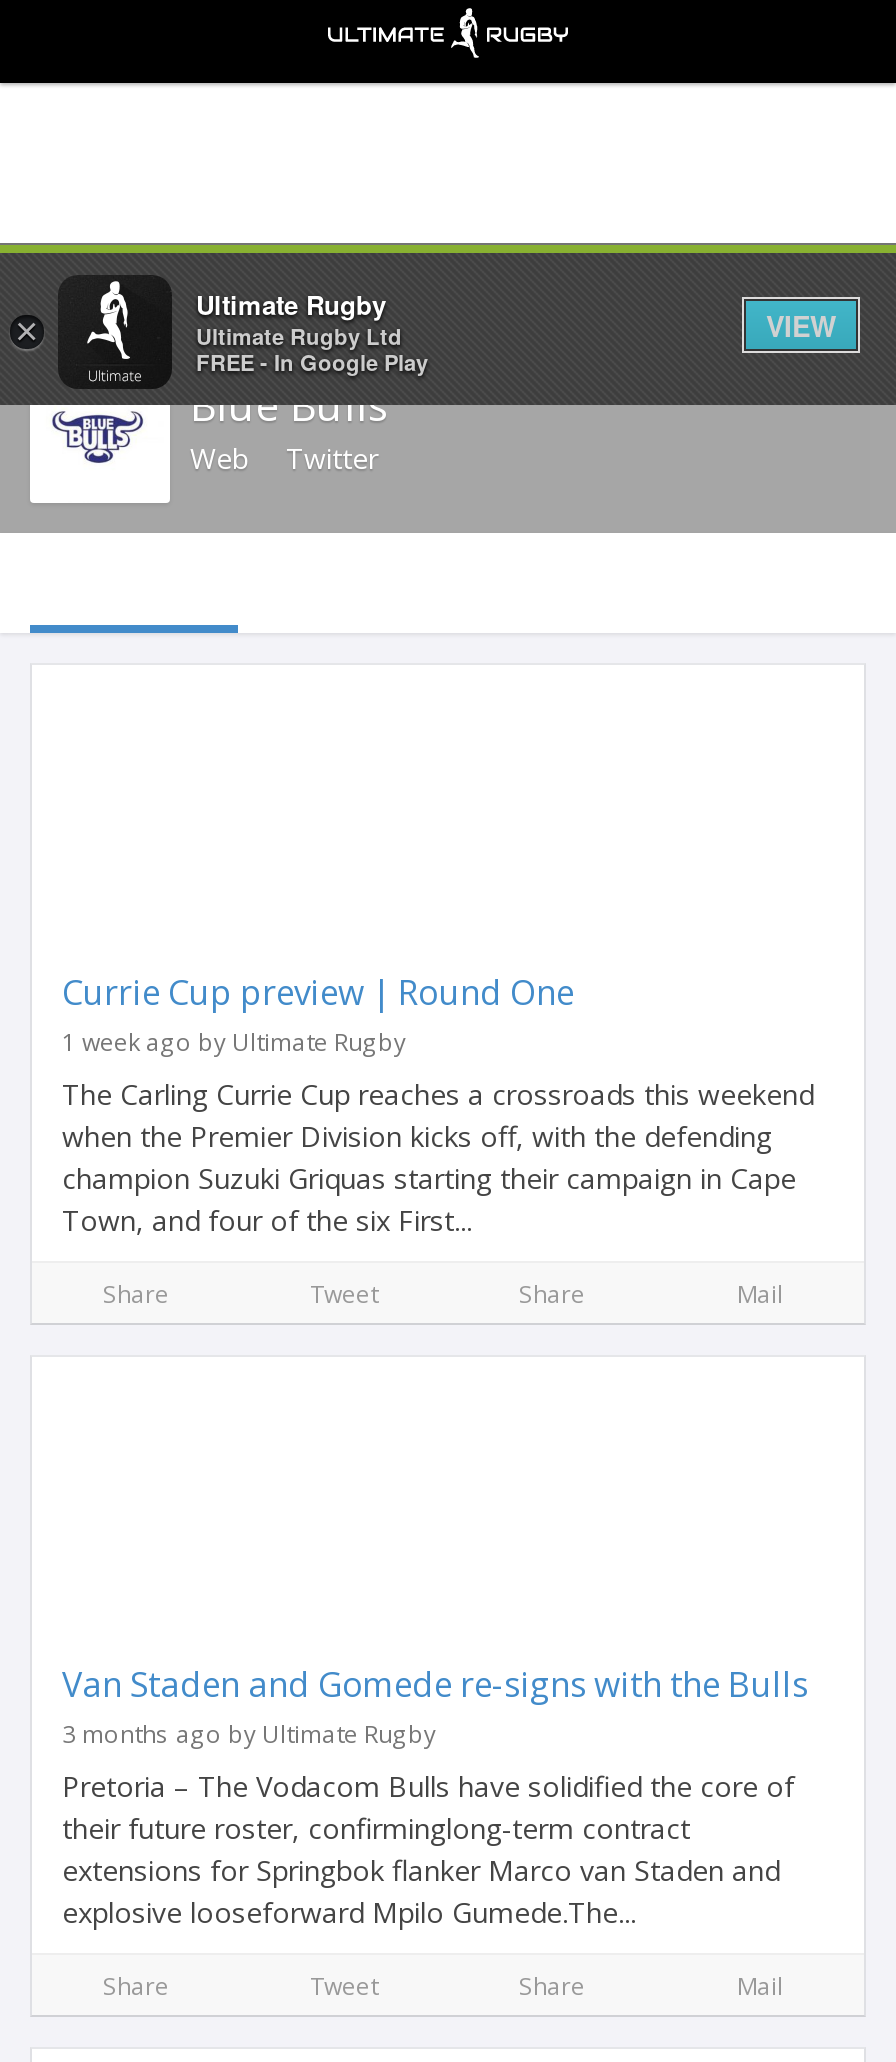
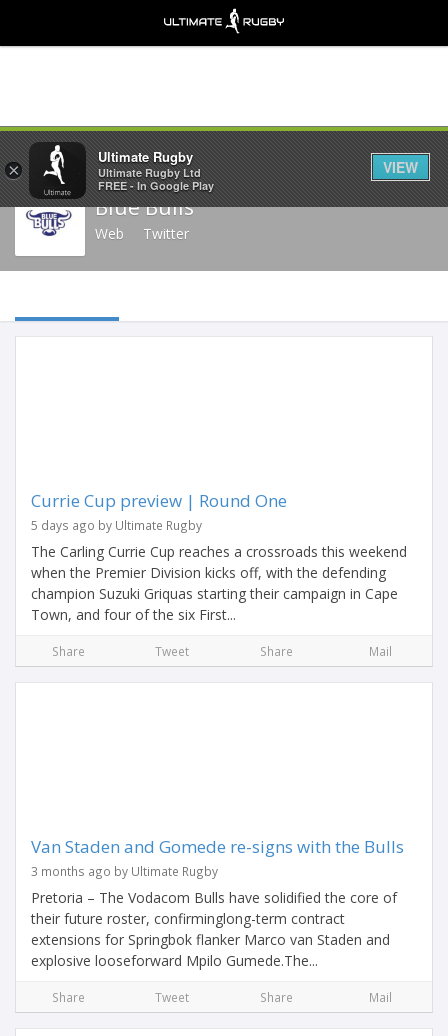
- 1 week ago by Ultimate Rugby
+ 5 days ago by Ultimate Rugby
